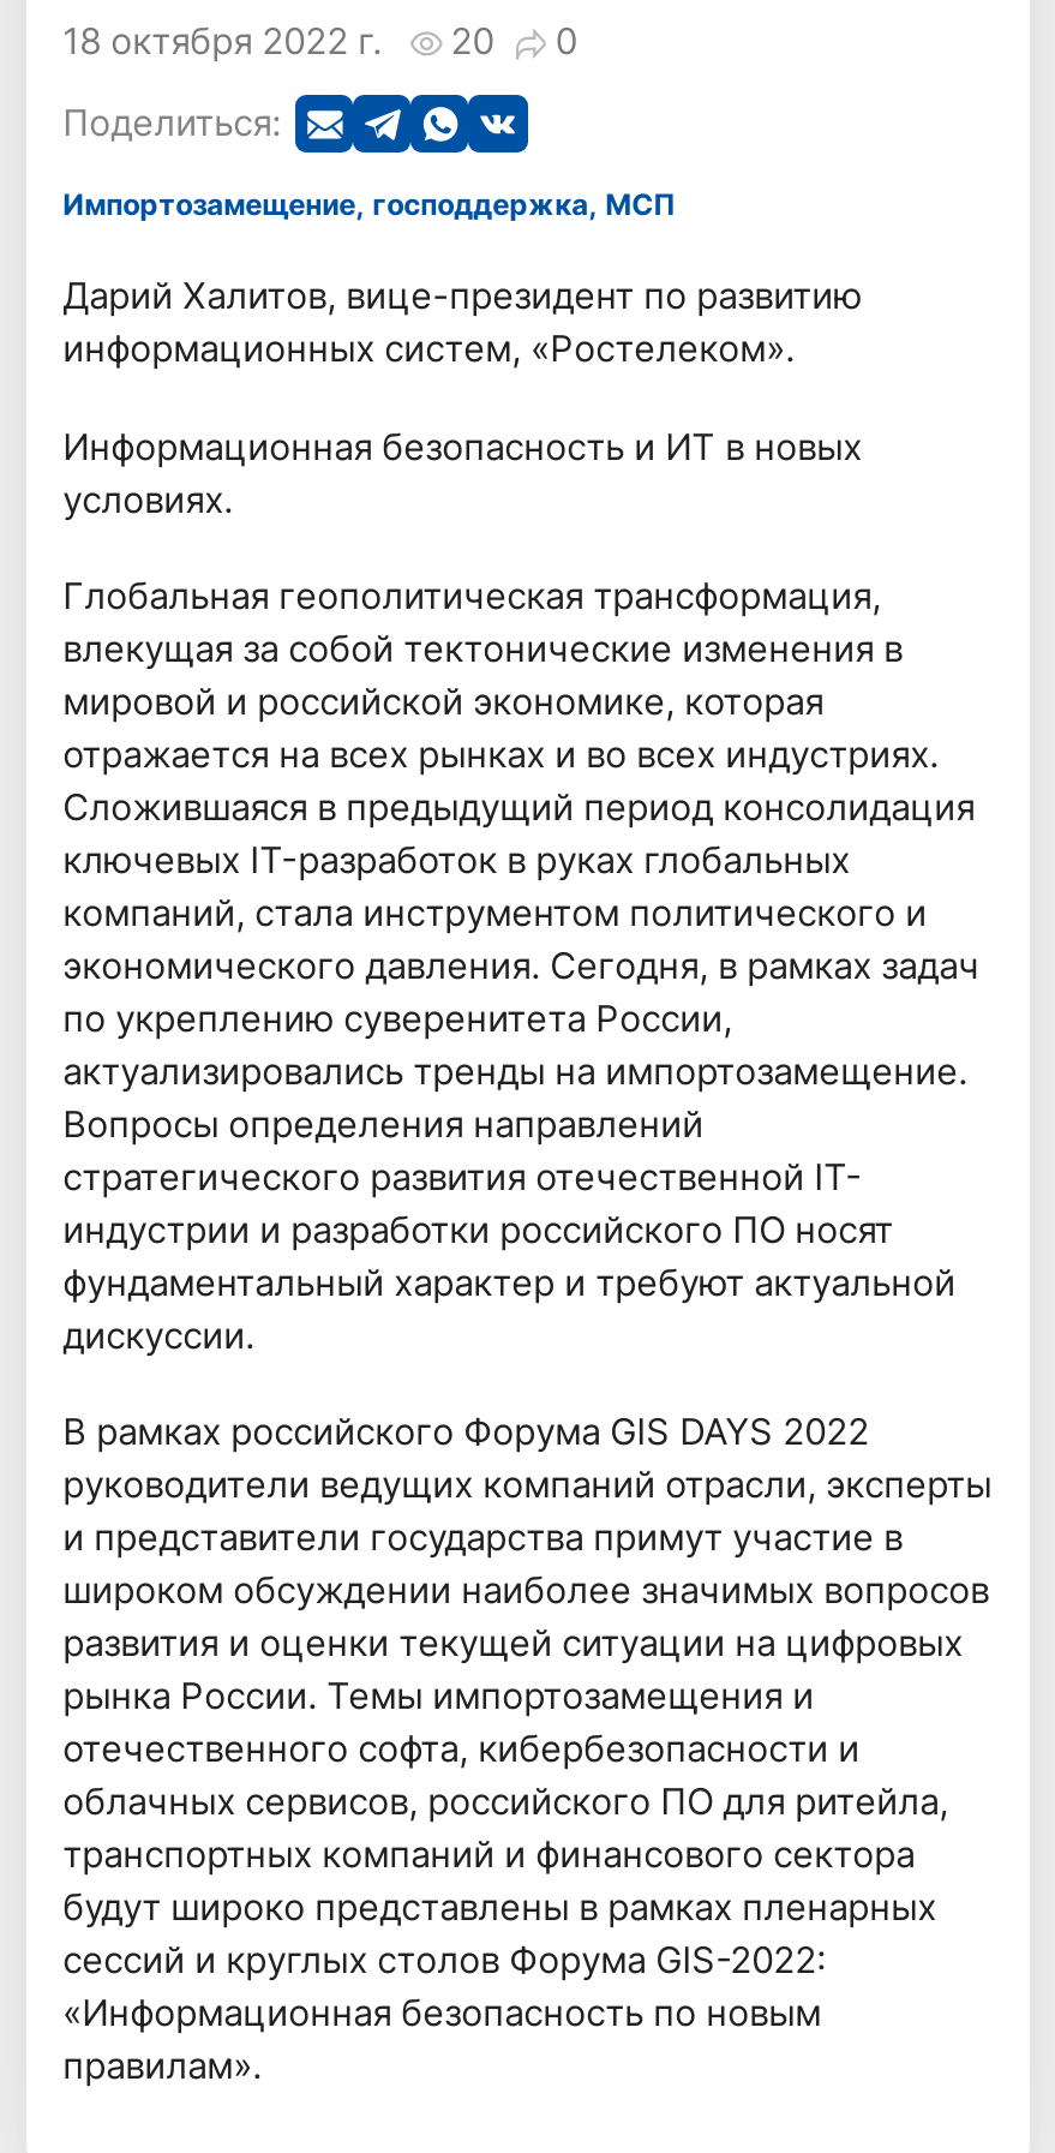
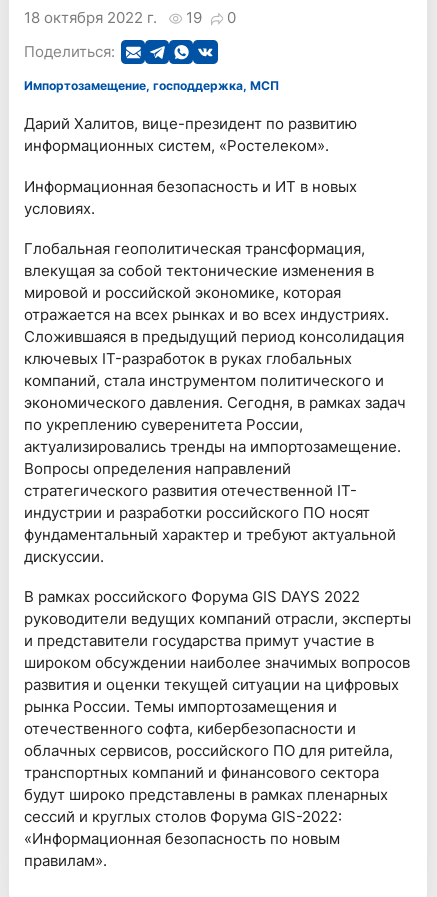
- 18 октября 2022 г. 20 0
+ 18 октября 2022 г. 19 0
